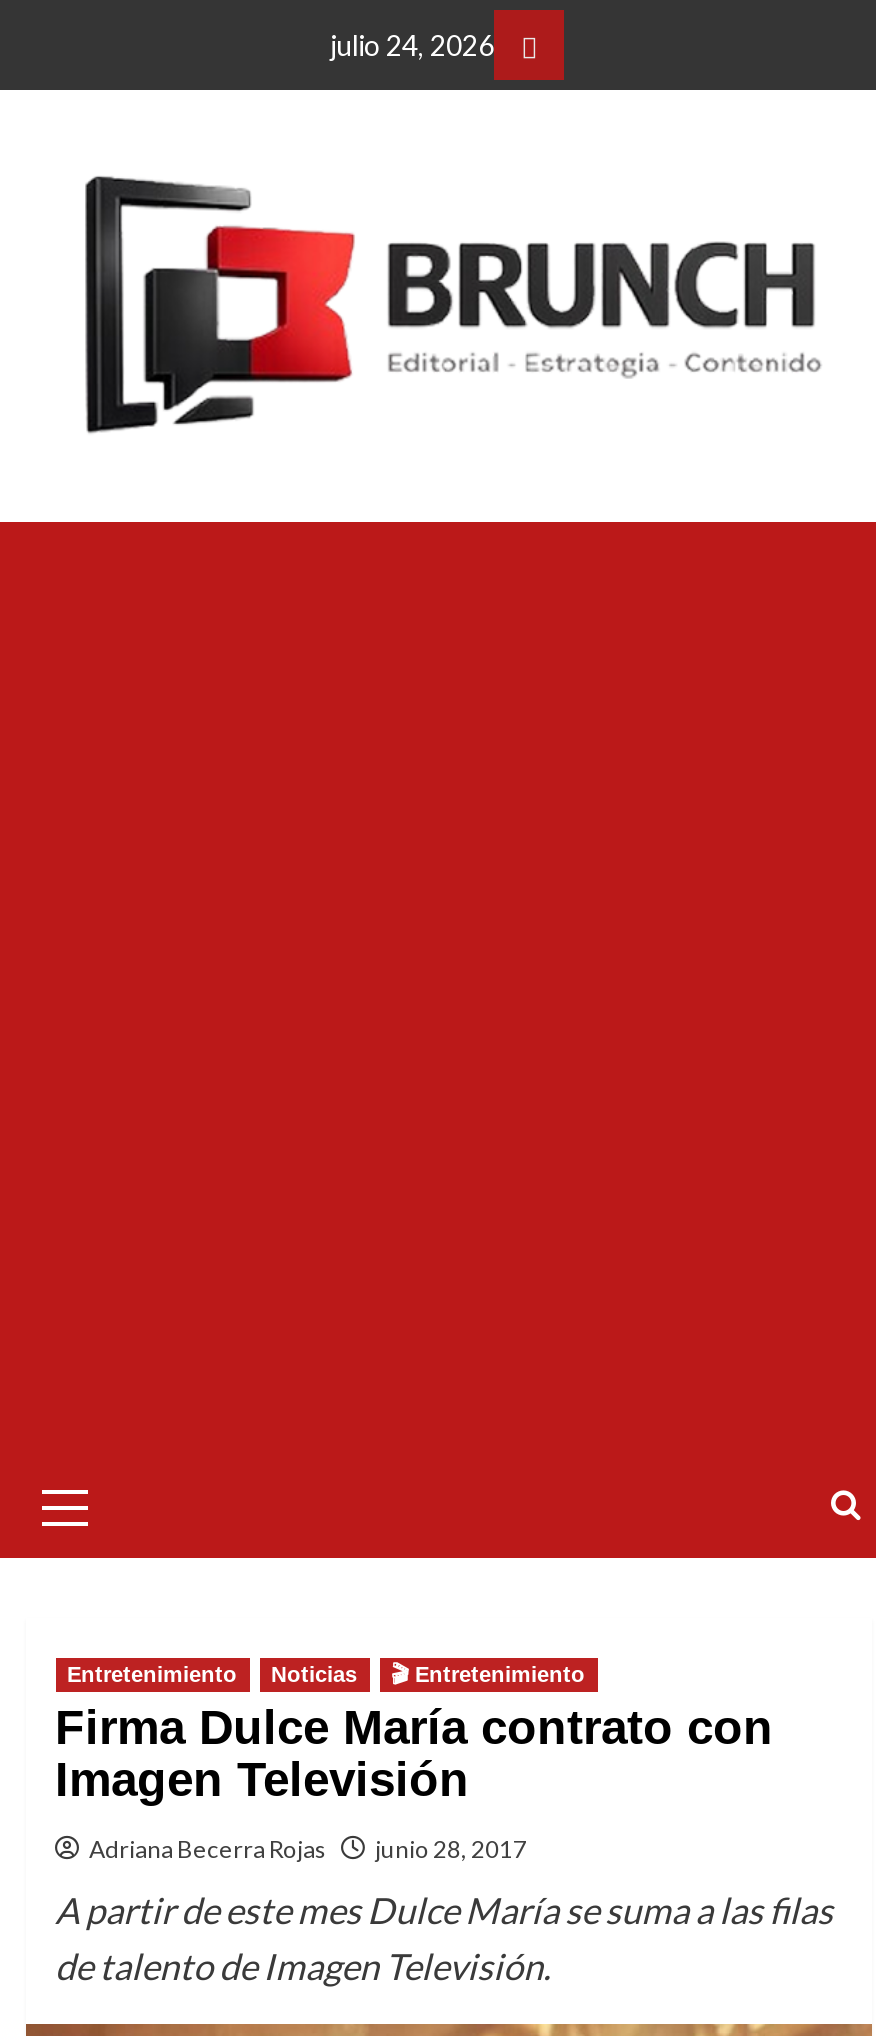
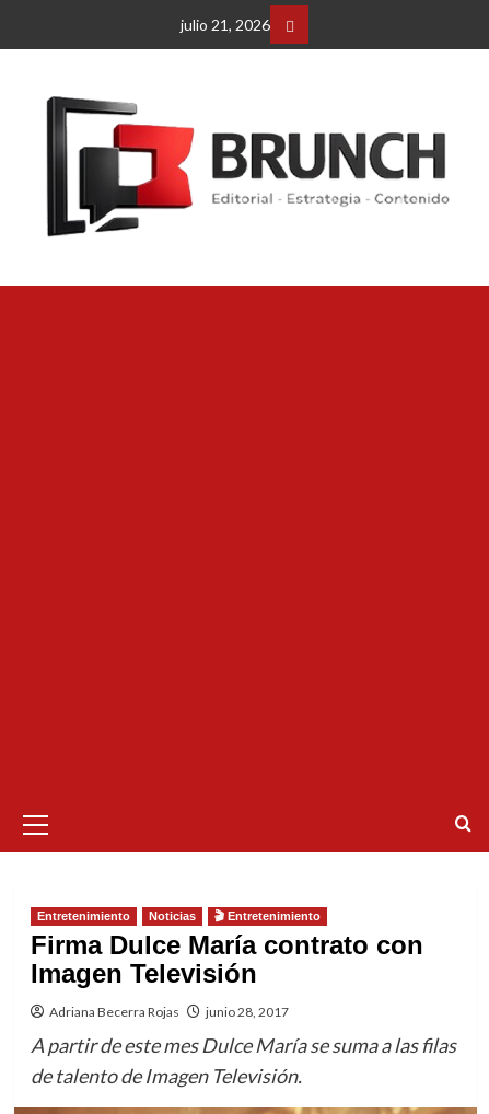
- julio 24, 2026
+ julio 21, 2026
